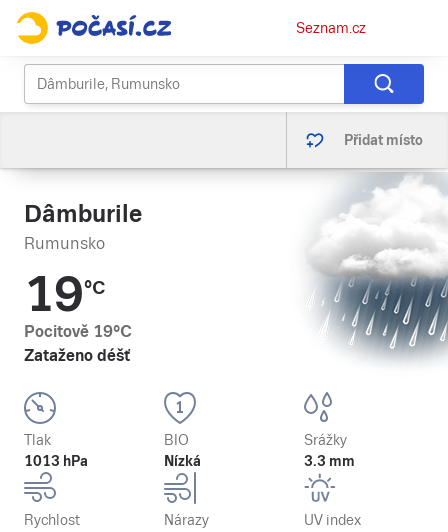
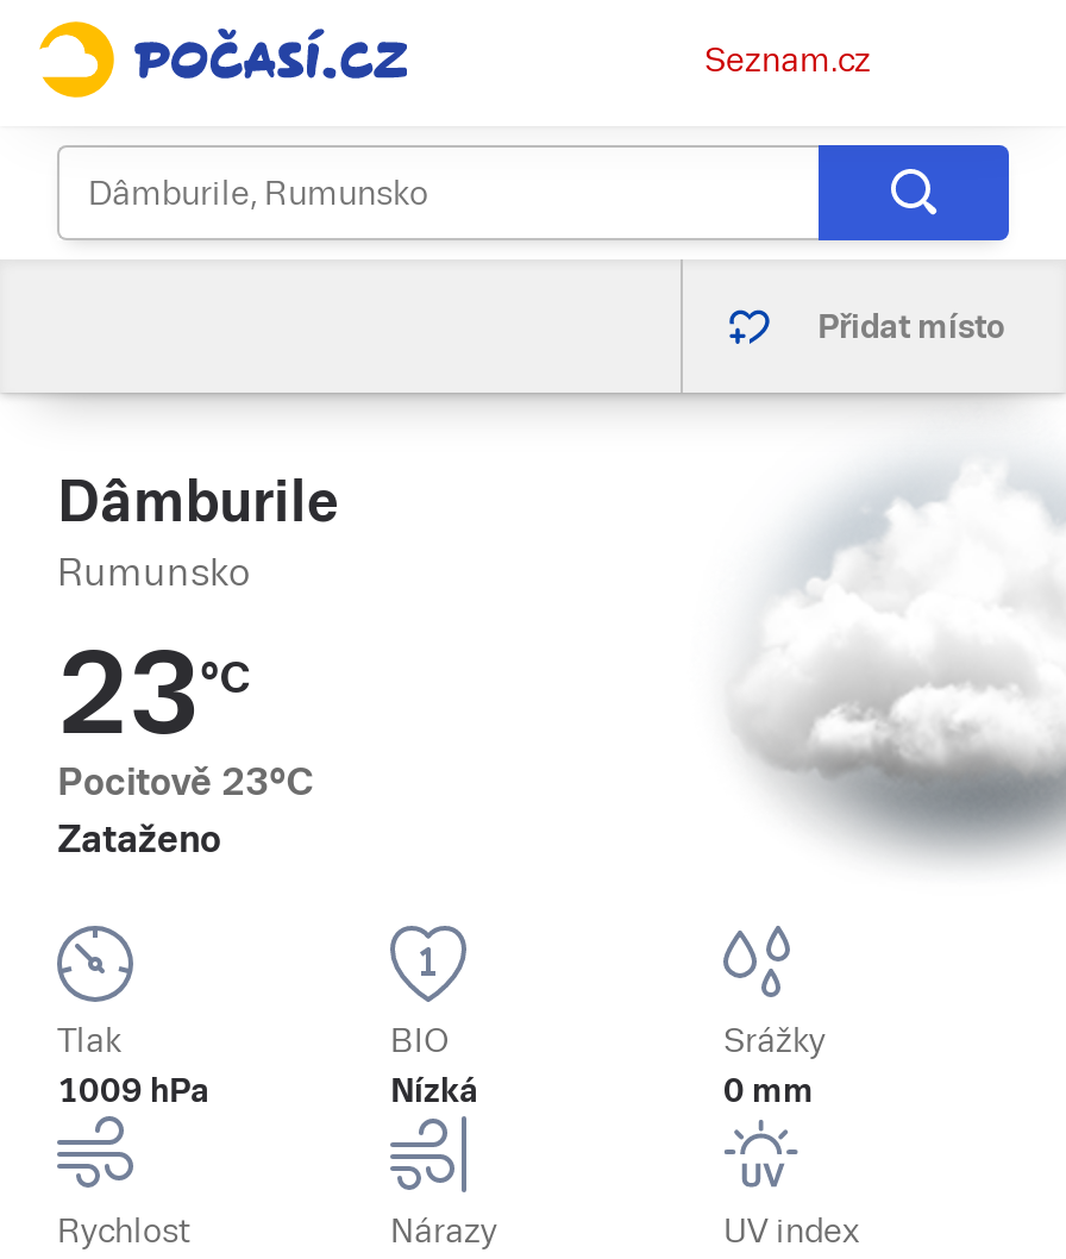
- [image]
+ [image]

- 19°C
- Pocitově 19°C
- Zataženo déšť
+ 23°C
+ Pocitově 23°C
+ Zataženo

- 1013 hPa
+ 1009 hPa

- 3.3 mm
+ 0 mm
